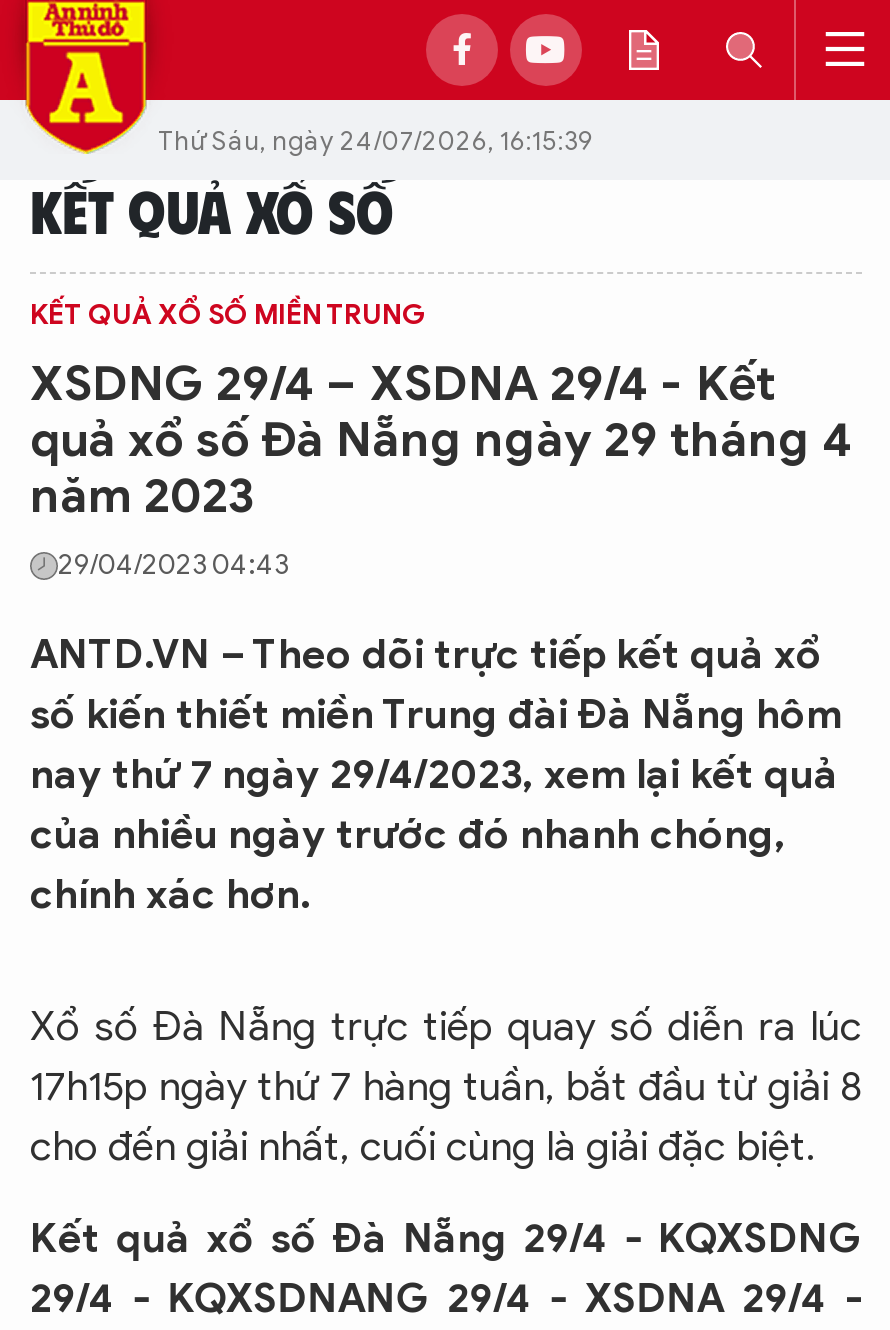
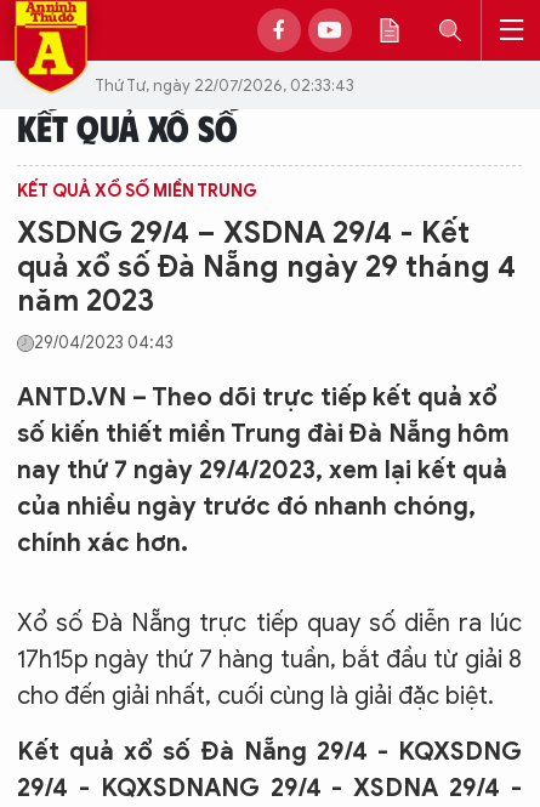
- Thứ Sáu, ngày 24/07/2026, 16:15:39
+ Thứ Tư, ngày 22/07/2026, 02:33:43
